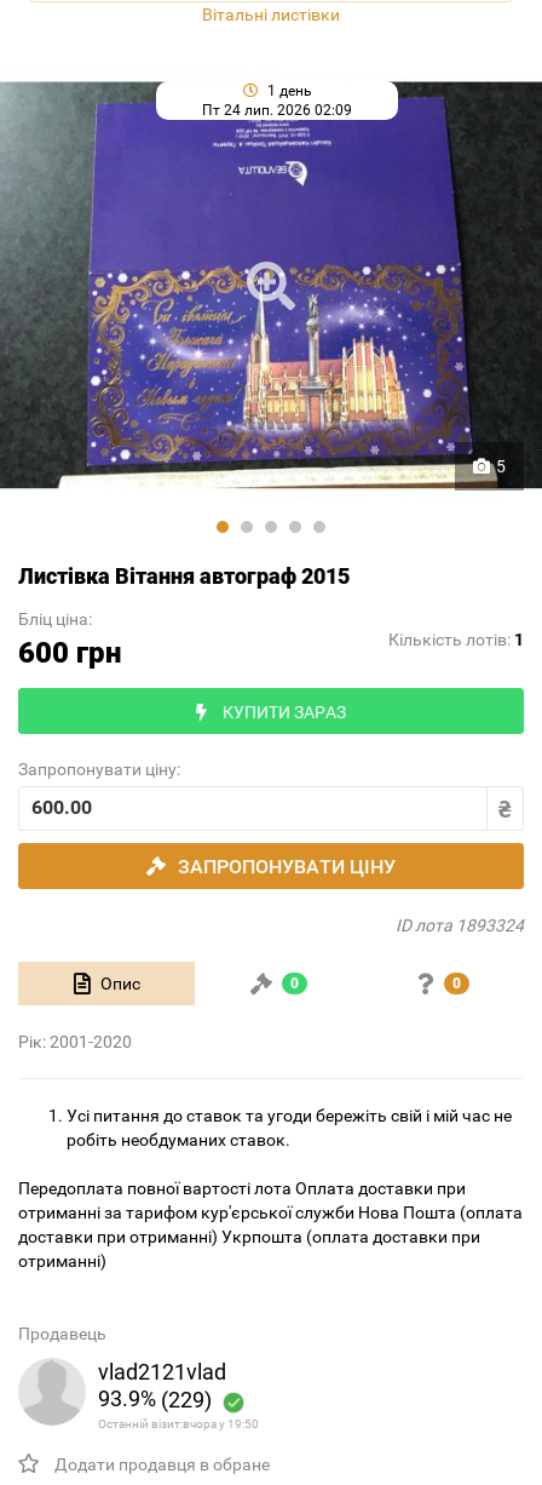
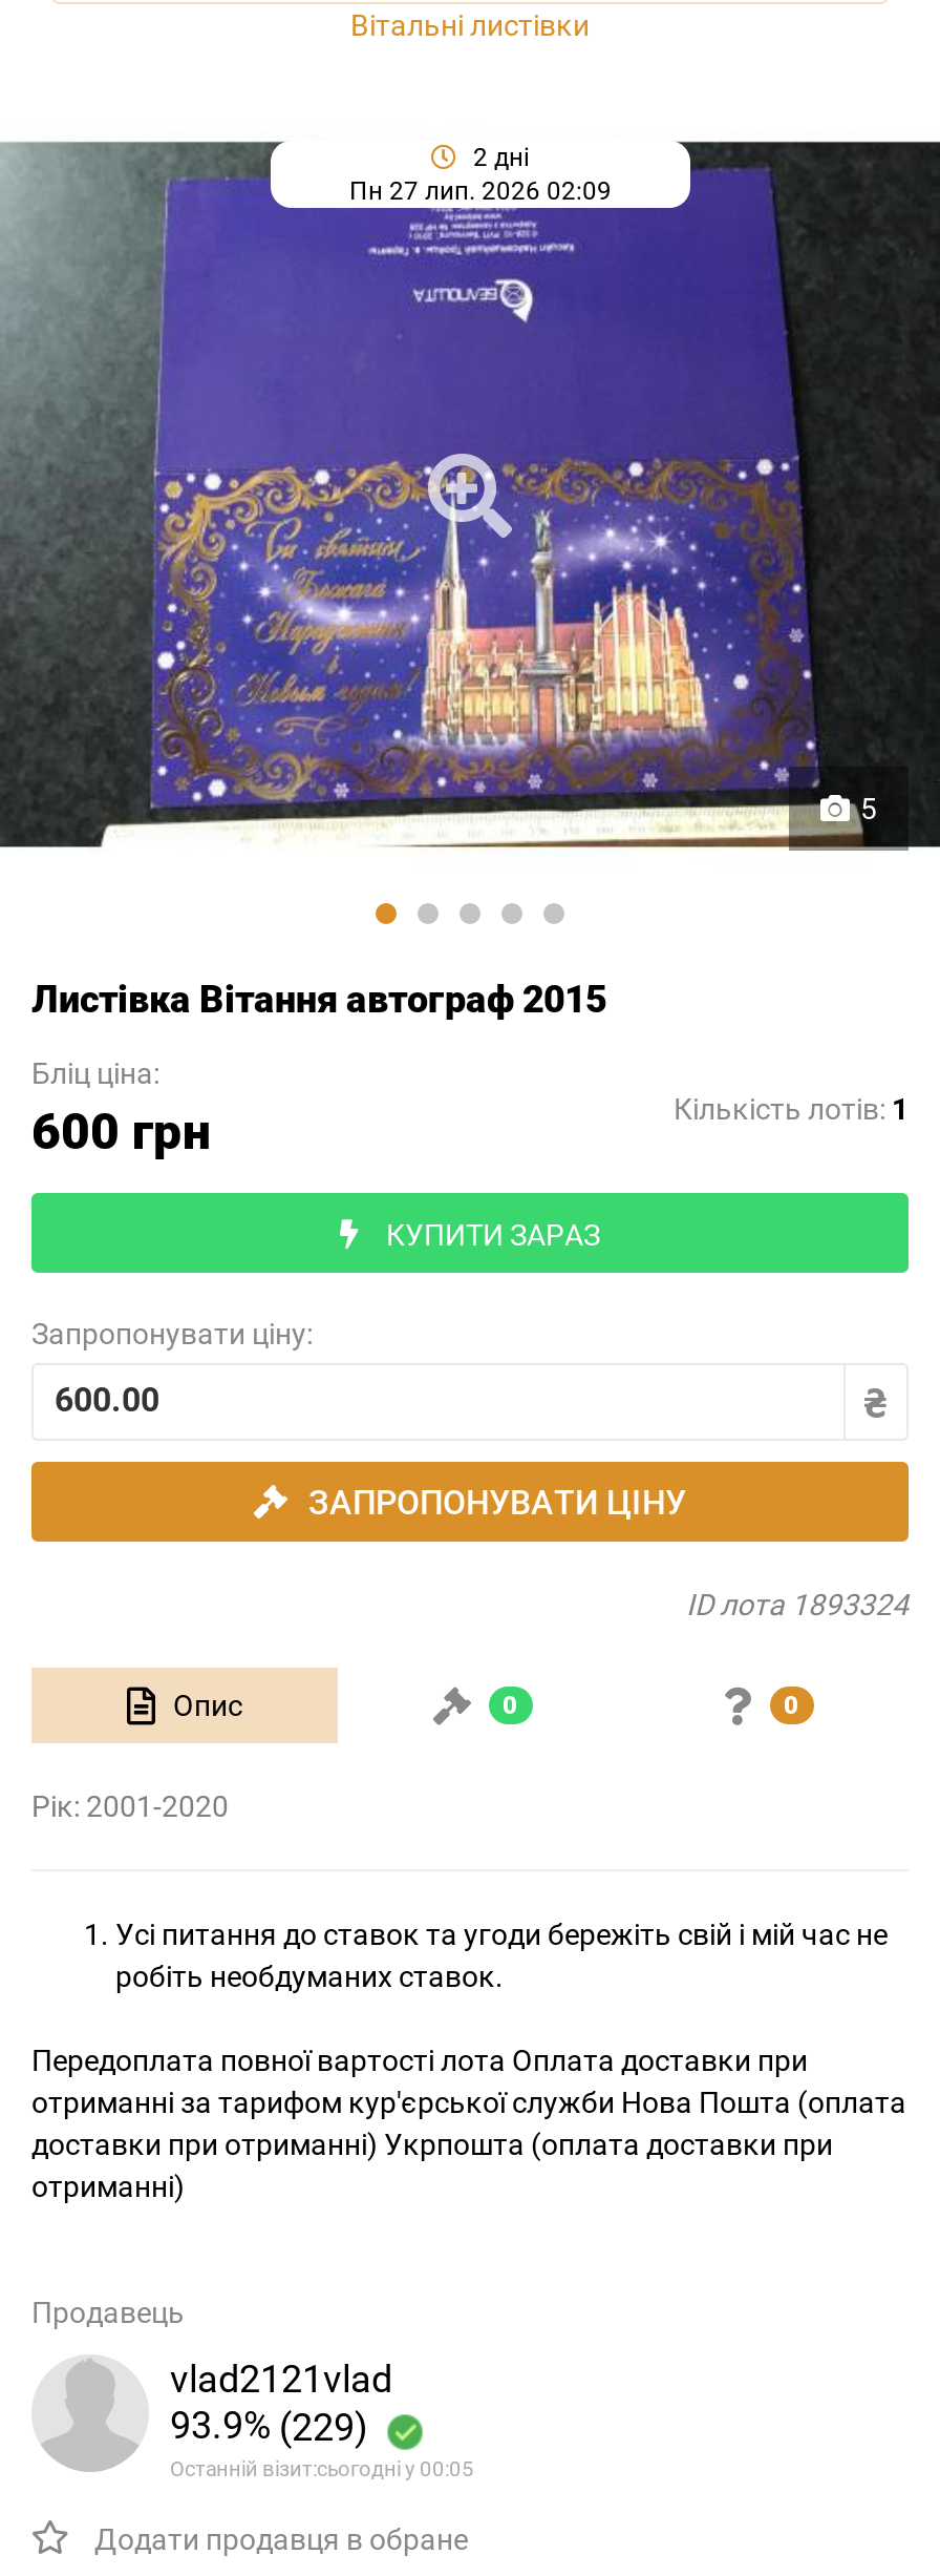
- 1 день
- Пт 24 лип. 2026 02:09
+ 2 дні
+ Пн 27 лип. 2026 02:09

- Останній візит:вчора у 19:50
+ Останній візит:сьогодні у 00:05
